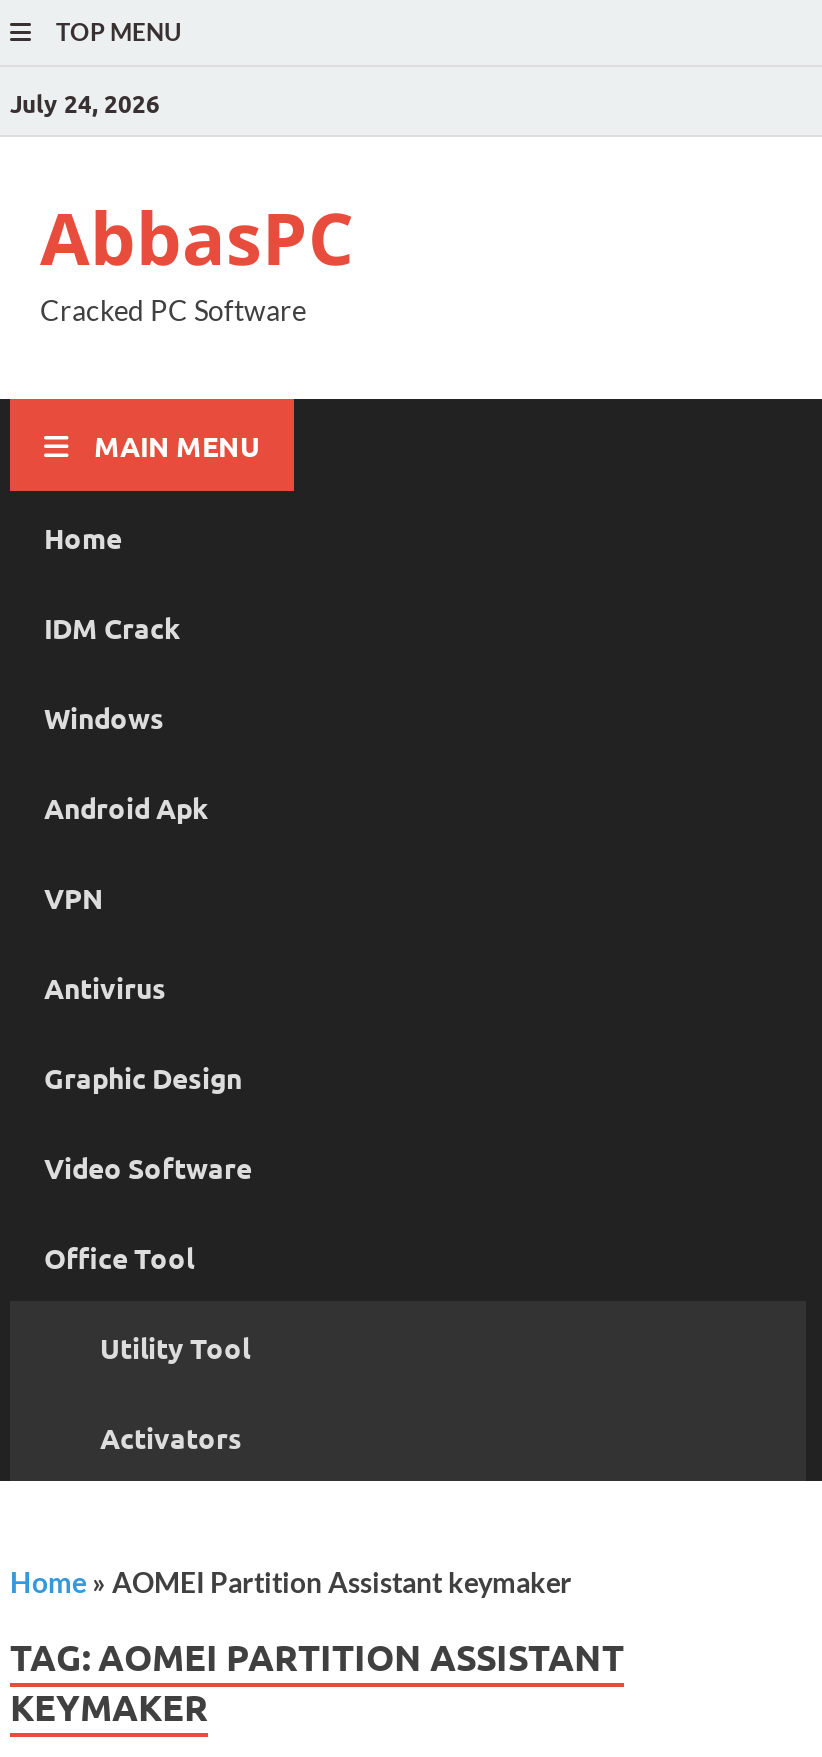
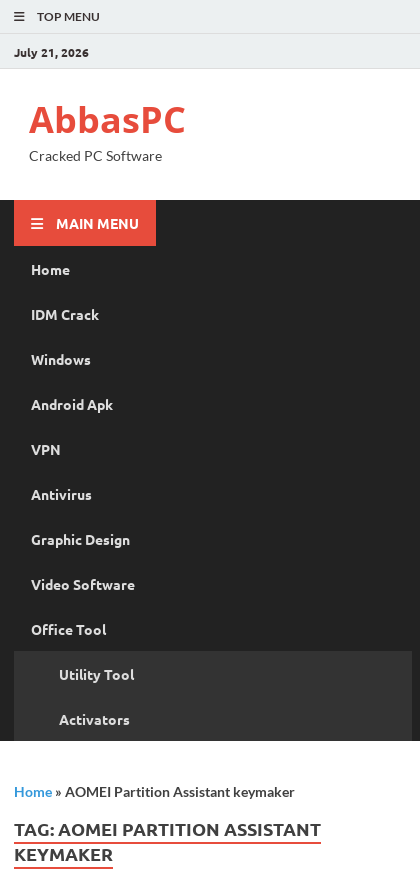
- July 24, 2026
+ July 21, 2026
